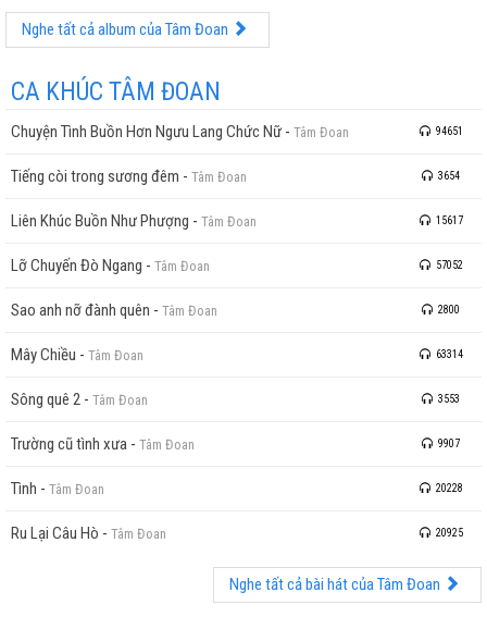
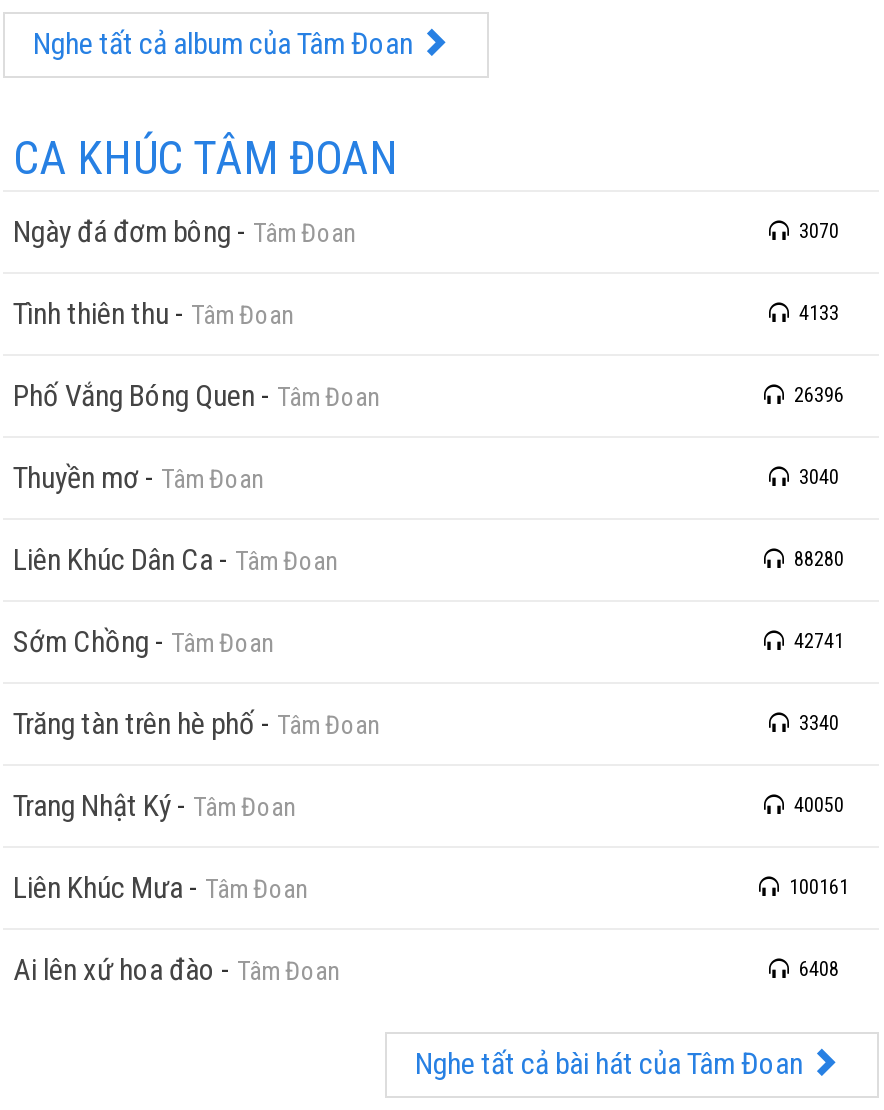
- Chuyện Tình Buồn Hơn Ngưu Lang Chức Nữ - Tâm Đoan
- 94651
+ Ngày đá đơm bông - Tâm Đoan
+ 3070

- Tiếng còi trong sương đêm - Tâm Đoan
- 3654
+ Tình thiên thu - Tâm Đoan
+ 4133

- Liên Khúc Buồn Như Phượng - Tâm Đoan
- 15617
+ Phố Vắng Bóng Quen - Tâm Đoan
+ 26396

- Lỡ Chuyến Đò Ngang - Tâm Đoan
- 57052
+ Thuyền mơ - Tâm Đoan
+ 3040

- Sao anh nỡ đành quên - Tâm Đoan
- 2800
+ Liên Khúc Dân Ca - Tâm Đoan
+ 88280

- Mây Chiều - Tâm Đoan
- 63314
+ Sớm Chồng - Tâm Đoan
+ 42741

- Sông quê 2 - Tâm Đoan
- 3553
+ Trăng tàn trên hè phố - Tâm Đoan
+ 3340

- Trường cũ tình xưa - Tâm Đoan
- 9907
+ Trang Nhật Ký - Tâm Đoan
+ 40050

- Tình - Tâm Đoan
- 20228
+ Liên Khúc Mưa - Tâm Đoan
+ 100161

- Ru Lại Câu Hò - Tâm Đoan
- 20925
+ Ai lên xứ hoa đào - Tâm Đoan
+ 6408
